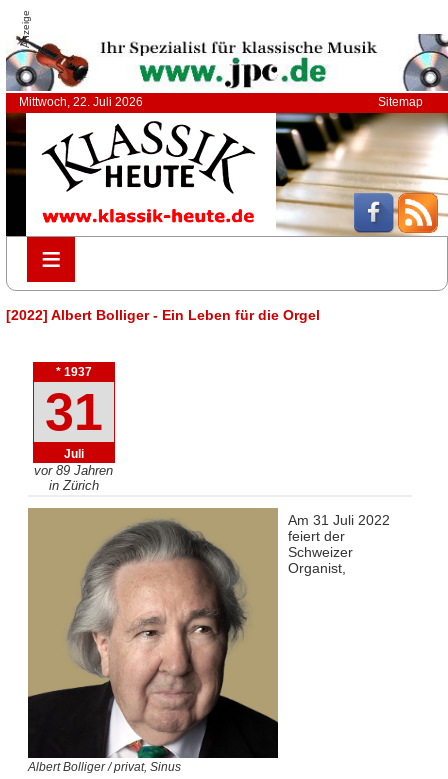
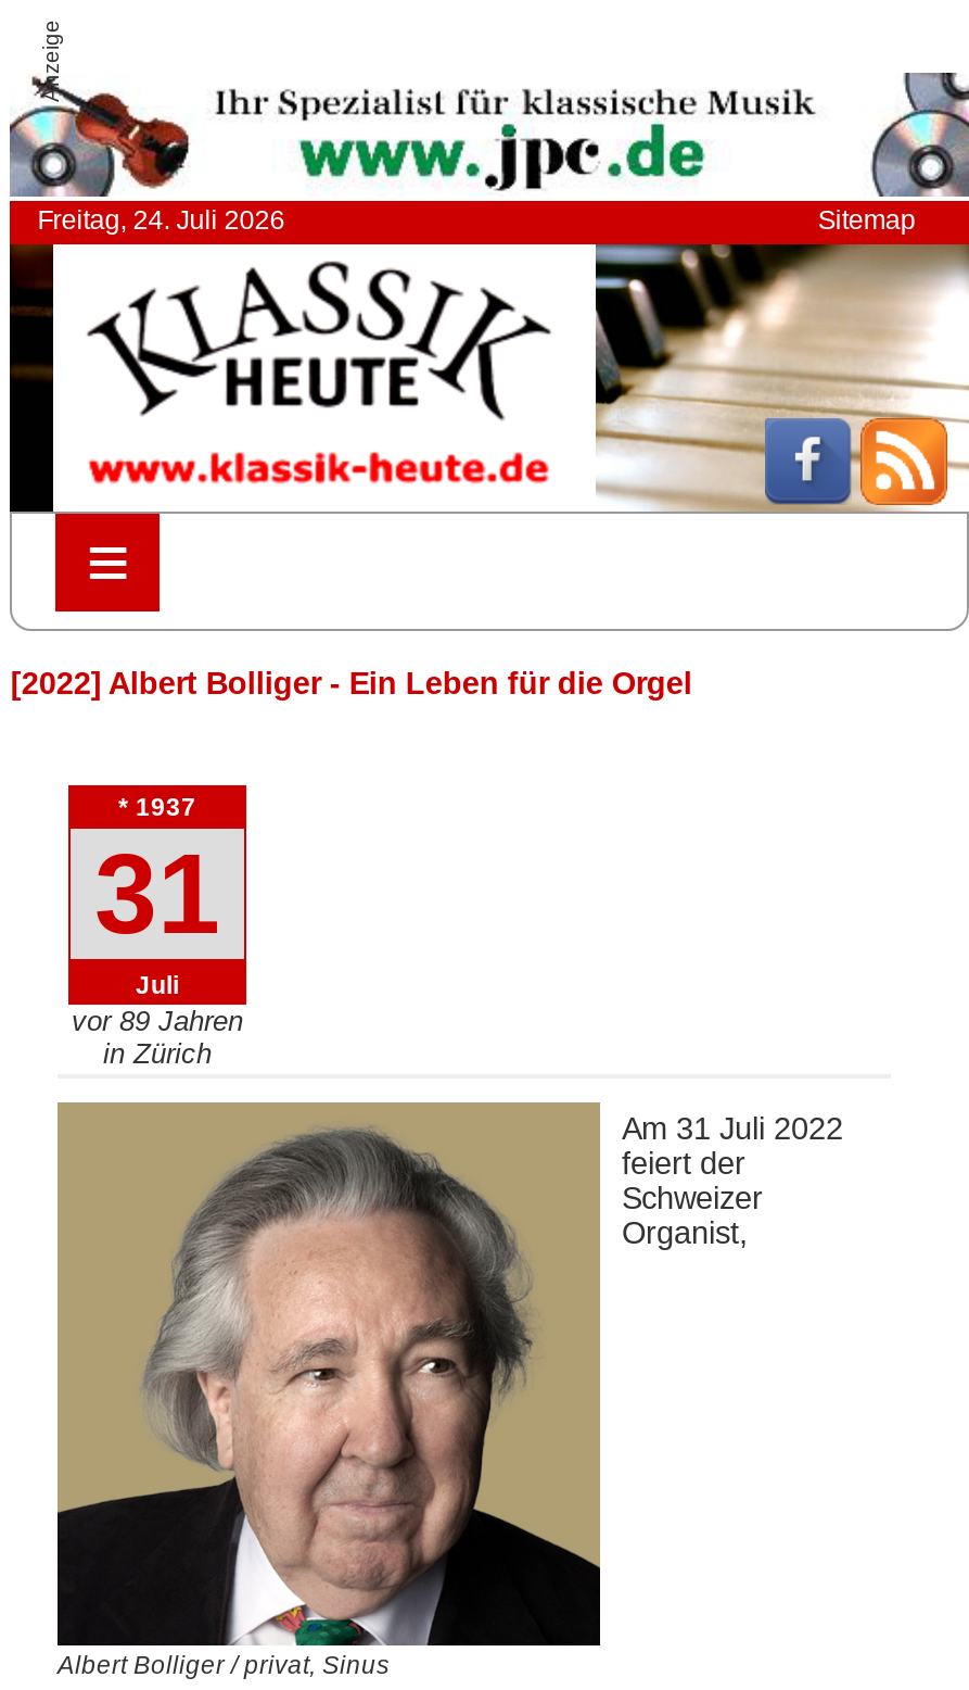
- Mittwoch, 22. Juli 2026
+ Freitag, 24. Juli 2026
